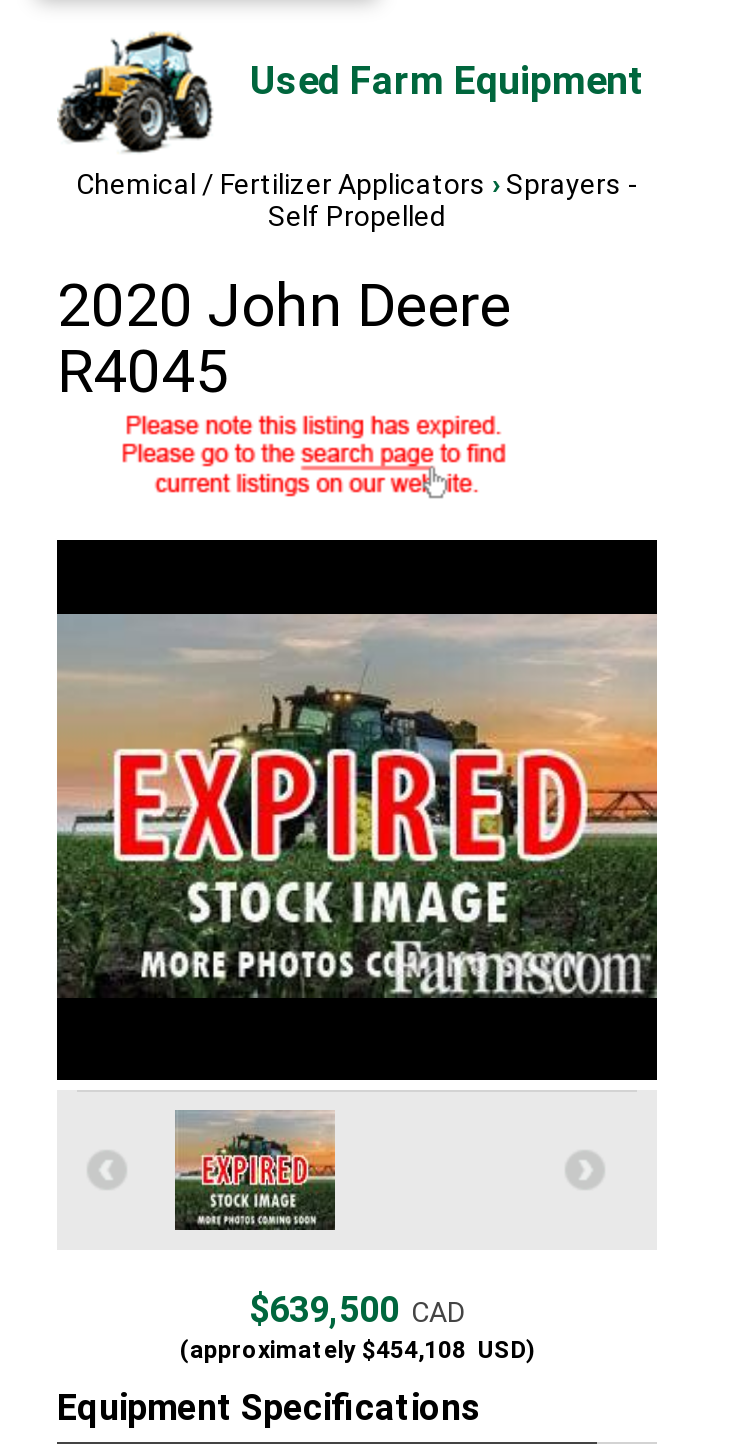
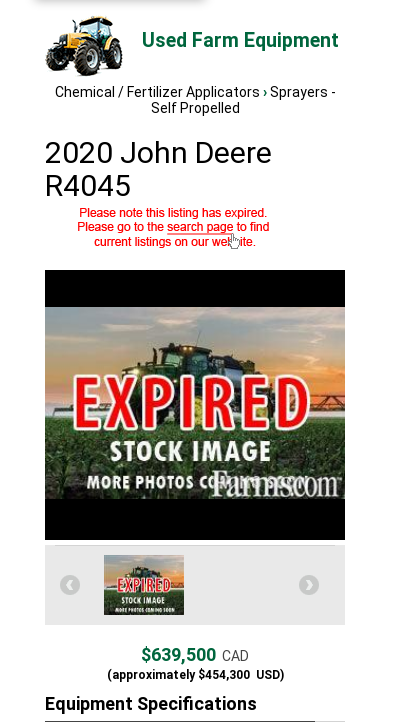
- (approximately $454,108 USD)
+ (approximately $454,300 USD)
